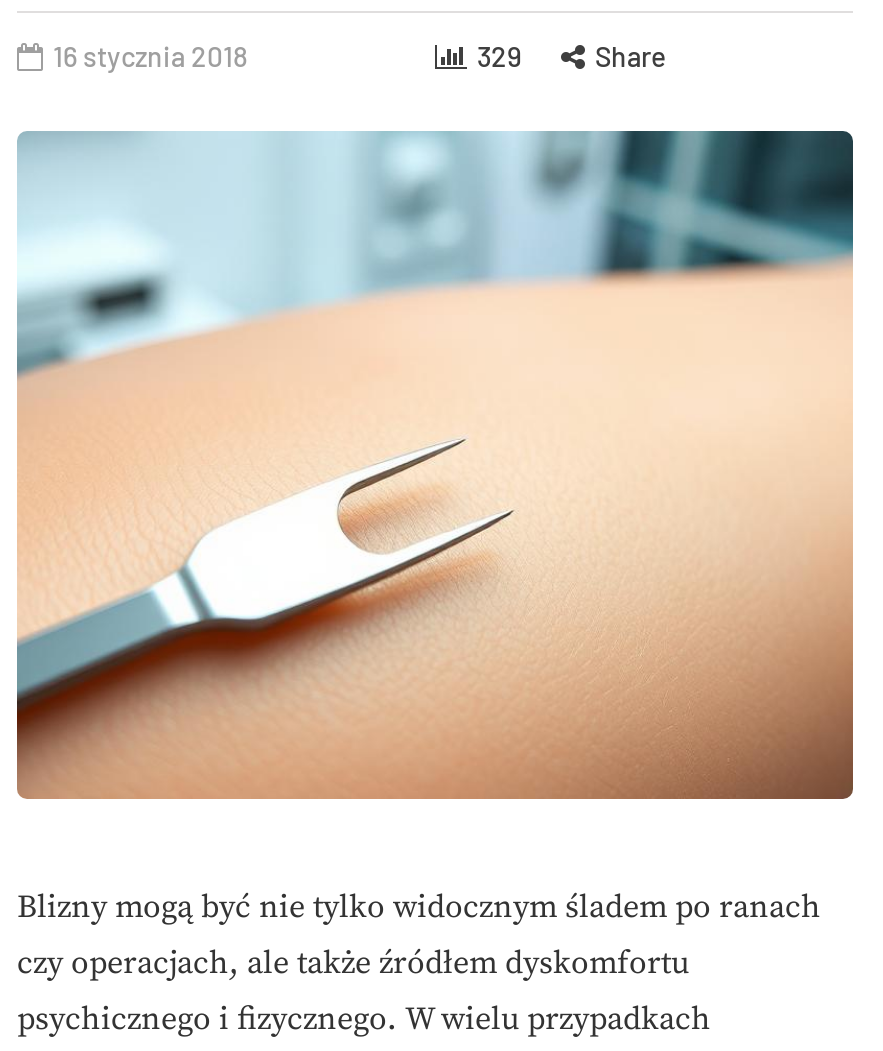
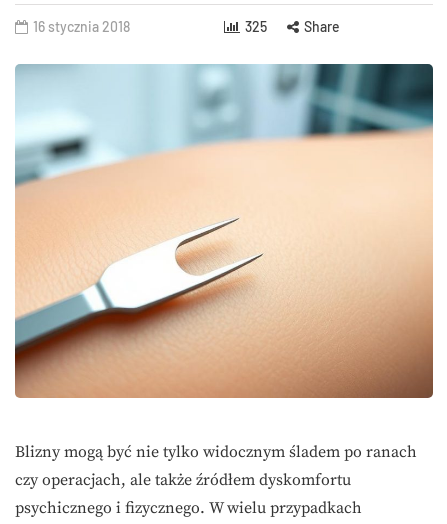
- 329
+ 325
